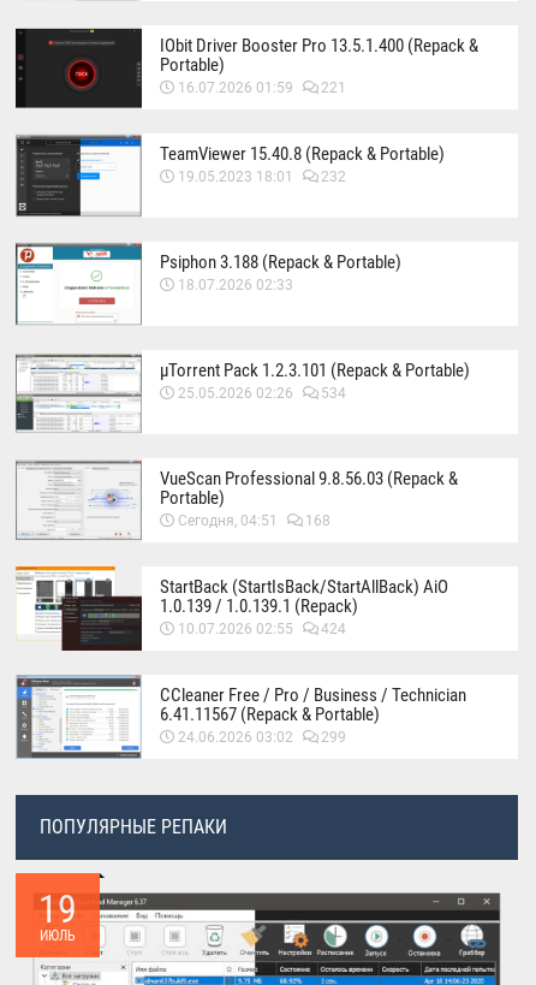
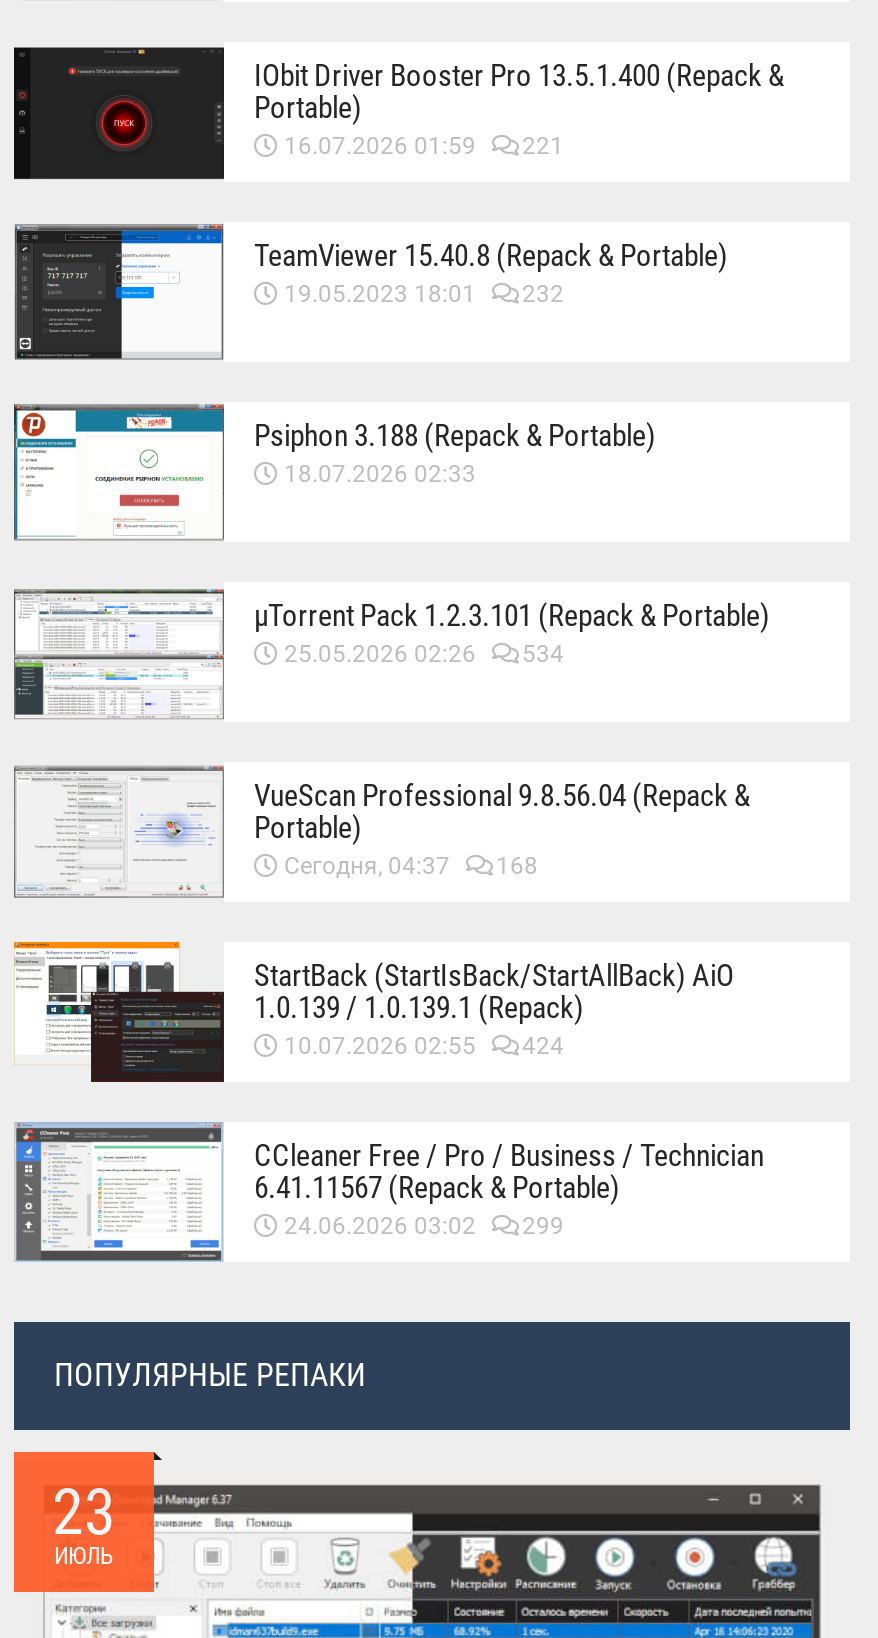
- VueScan Professional 9.8.56.03 (Repack &
+ VueScan Professional 9.8.56.04 (Repack &

- Сегодня, 04:51 168
+ Сегодня, 04:37 168

- 19
+ 23
